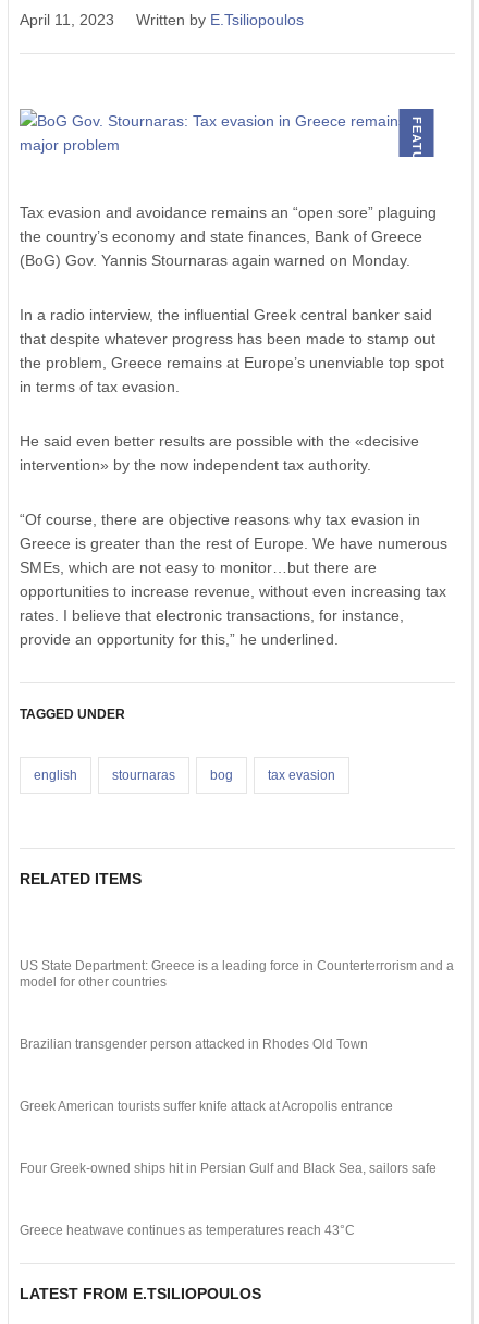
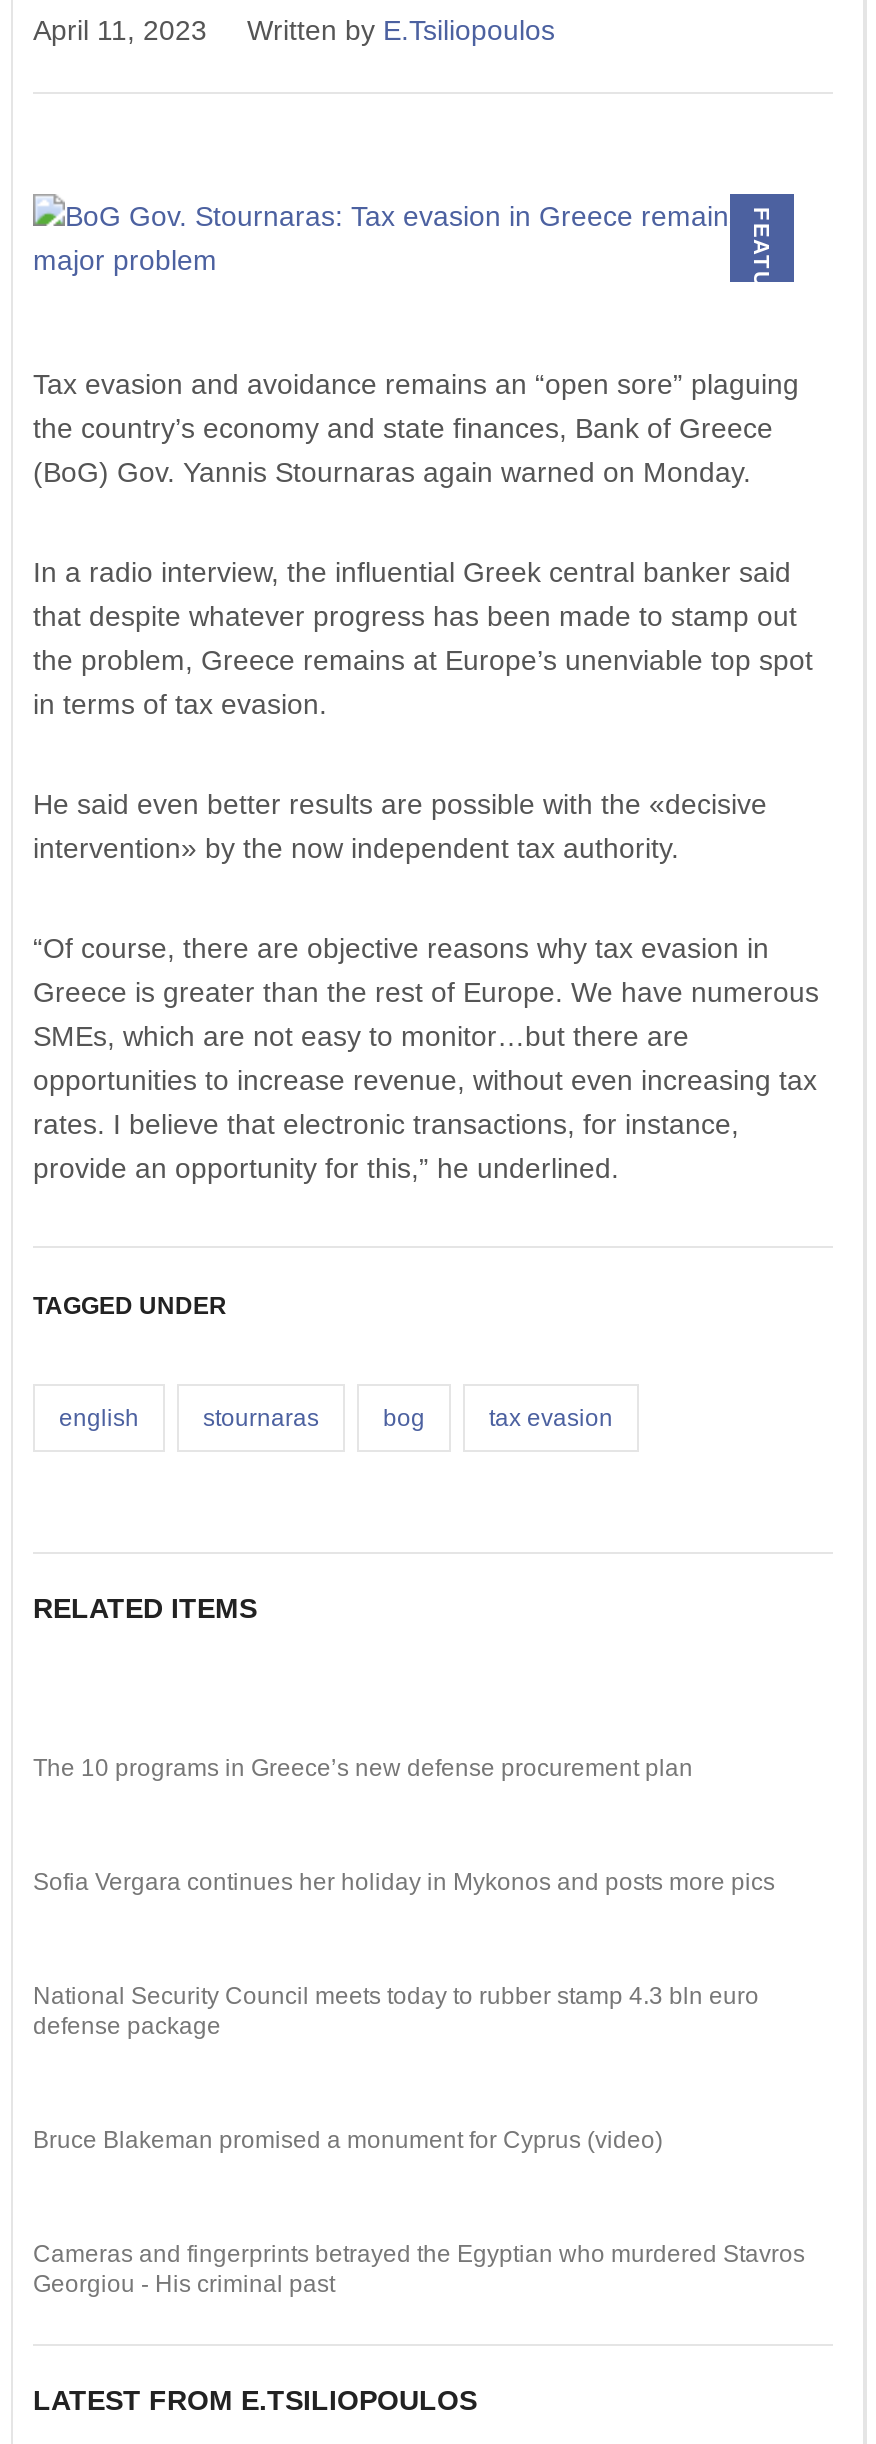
- US State Department: Greece is a leading force in Counterterrorism and a
- model for other countries
+ The 10 programs in Greece’s new defense procurement plan

- Brazilian transgender person attacked in Rhodes Old Town
+ Sofia Vergara continues her holiday in Mykonos and posts more pics

- Greek American tourists suffer knife attack at Acropolis entrance
+ National Security Council meets today to rubber stamp 4.3 bln euro
+ defense package

- Four Greek-owned ships hit in Persian Gulf and Black Sea, sailors safe
+ Bruce Blakeman promised a monument for Cyprus (video)

- Greece heatwave continues as temperatures reach 43°C
+ Cameras and fingerprints betrayed the Egyptian who murdered Stavros
+ Georgiou - His criminal past
